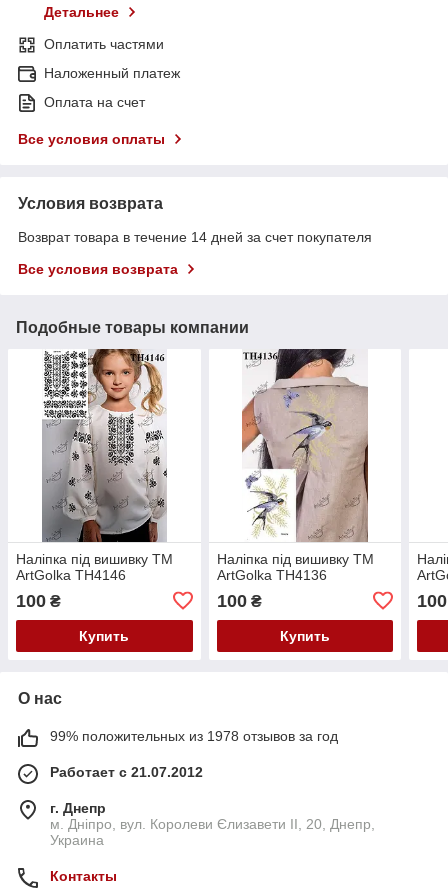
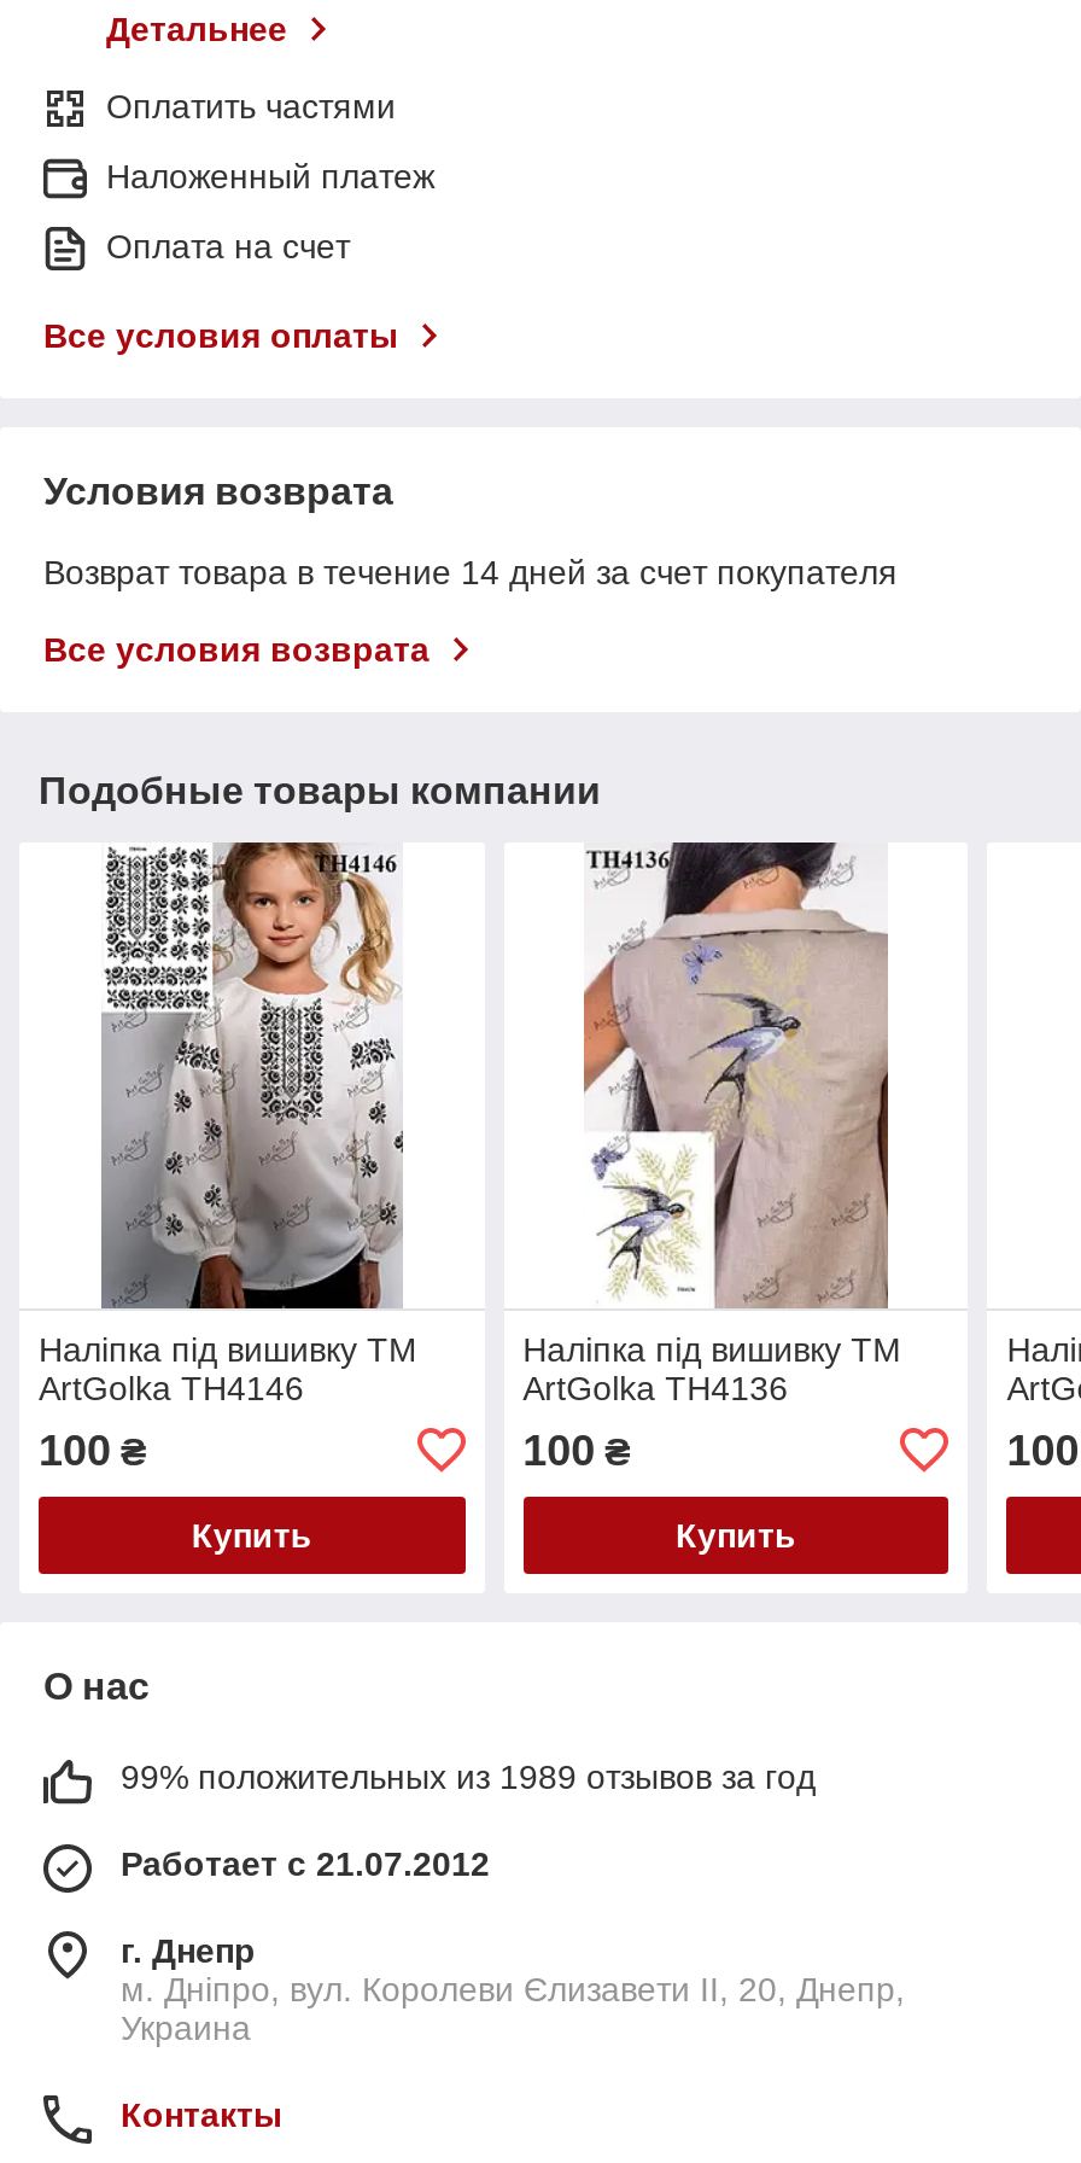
- 99% положительных из 1978 отзывов за год
+ 99% положительных из 1989 отзывов за год
